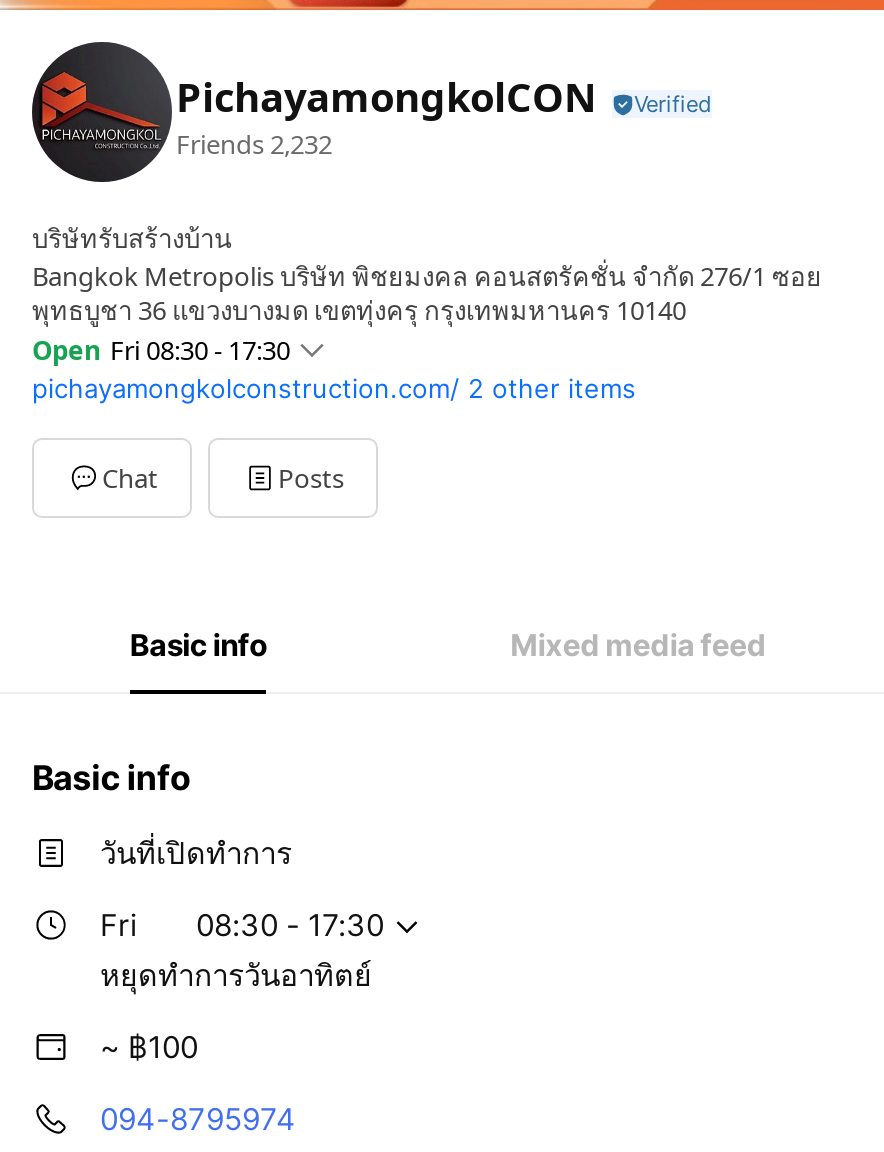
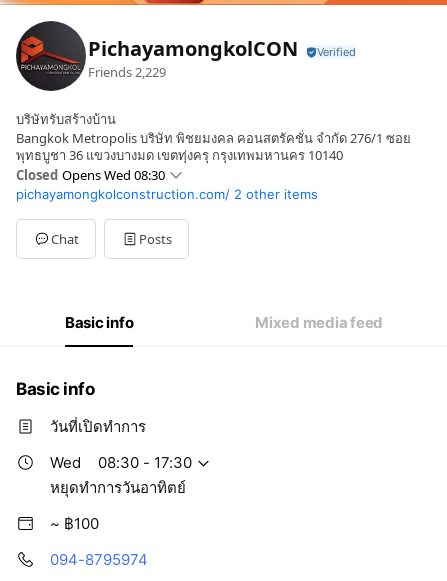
- Friends 2,232
+ Friends 2,229

- Open Fri 08:30 - 17:30
+ Closed Opens Wed 08:30

- Fri
+ Wed
